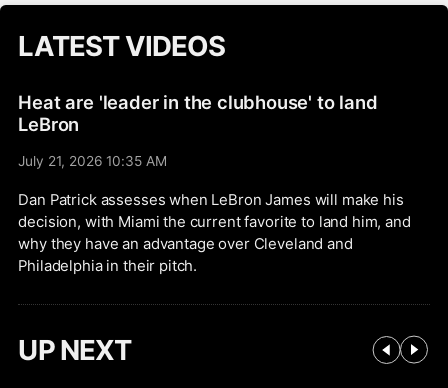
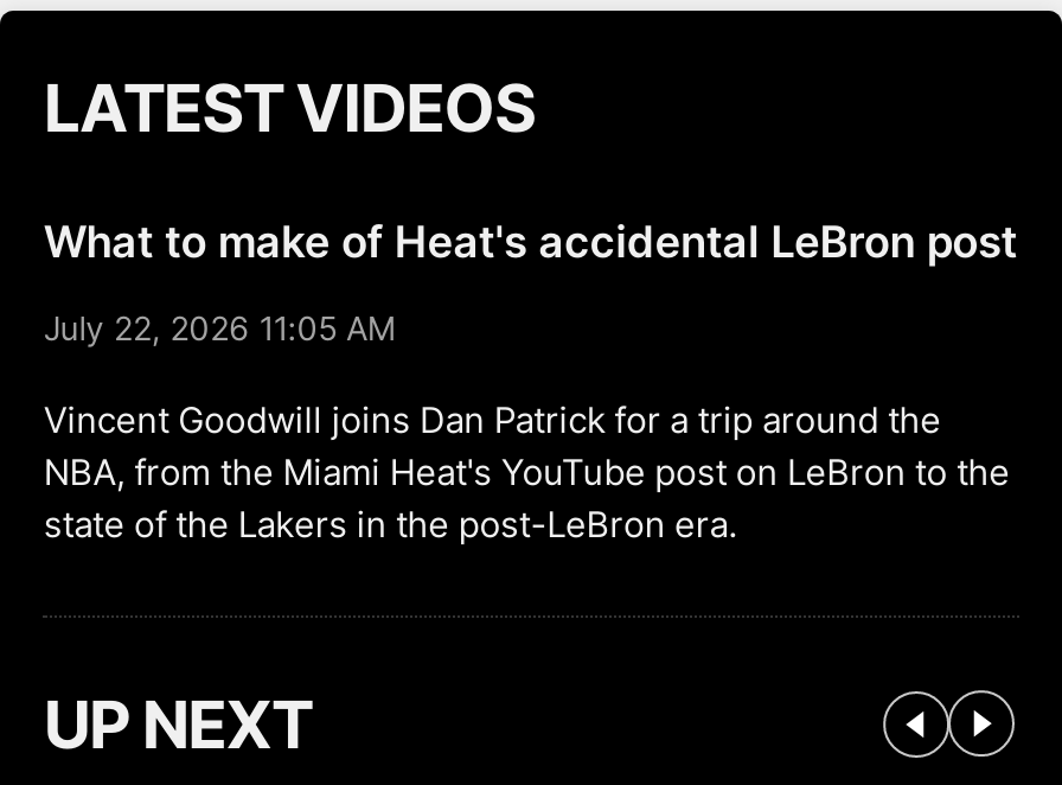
- Heat are 'leader in the clubhouse' to land
- LeBron
+ What to make of Heat's accidental LeBron post

- July 21, 2026 10:35 AM
+ July 22, 2026 11:05 AM

- Dan Patrick assesses when LeBron James will make his
- decision, with Miami the current favorite to land him, and
- why they have an advantage over Cleveland and
- Philadelphia in their pitch.
+ Vincent Goodwill joins Dan Patrick for a trip around the
+ NBA, from the Miami Heat's YouTube post on LeBron to the
+ state of the Lakers in the post-LeBron era.
